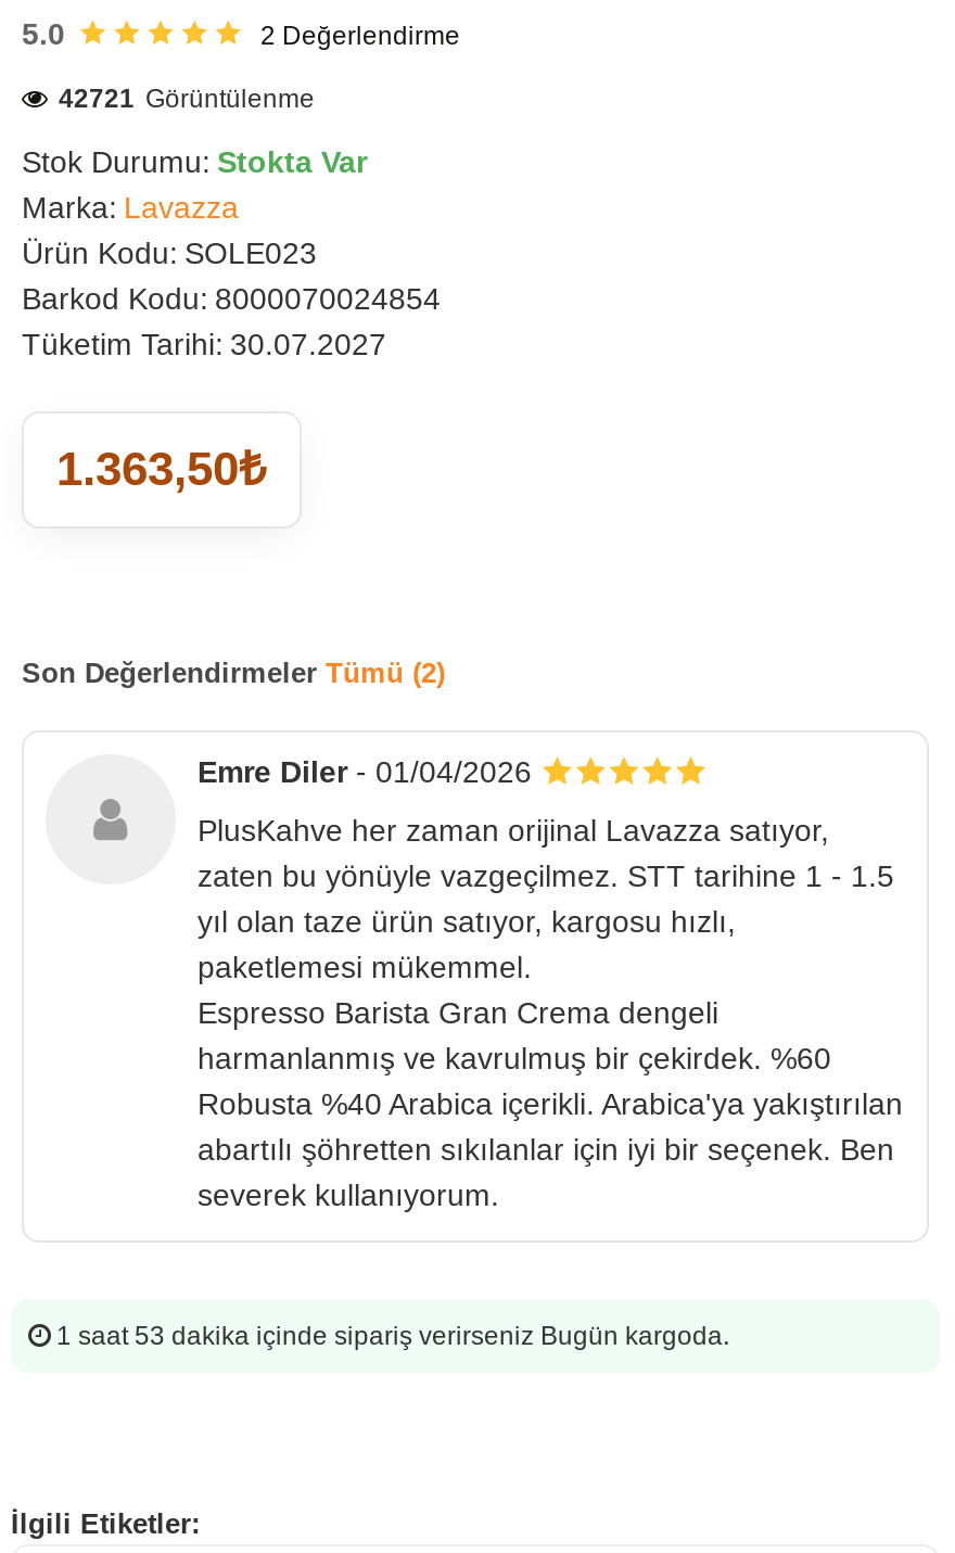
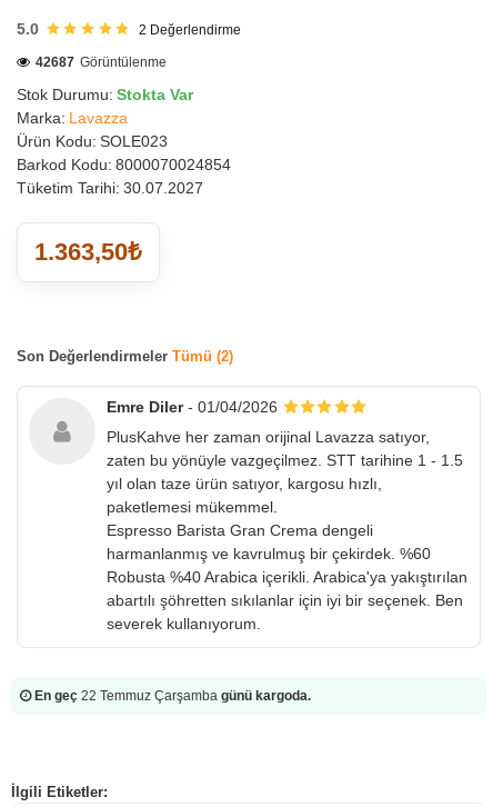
- 42721 Görüntülenme
+ 42687 Görüntülenme

- 1 saat 53 dakika içinde sipariş verirseniz Bugün kargoda.
+ En geç 22 Temmuz Çarşamba günü kargoda.
